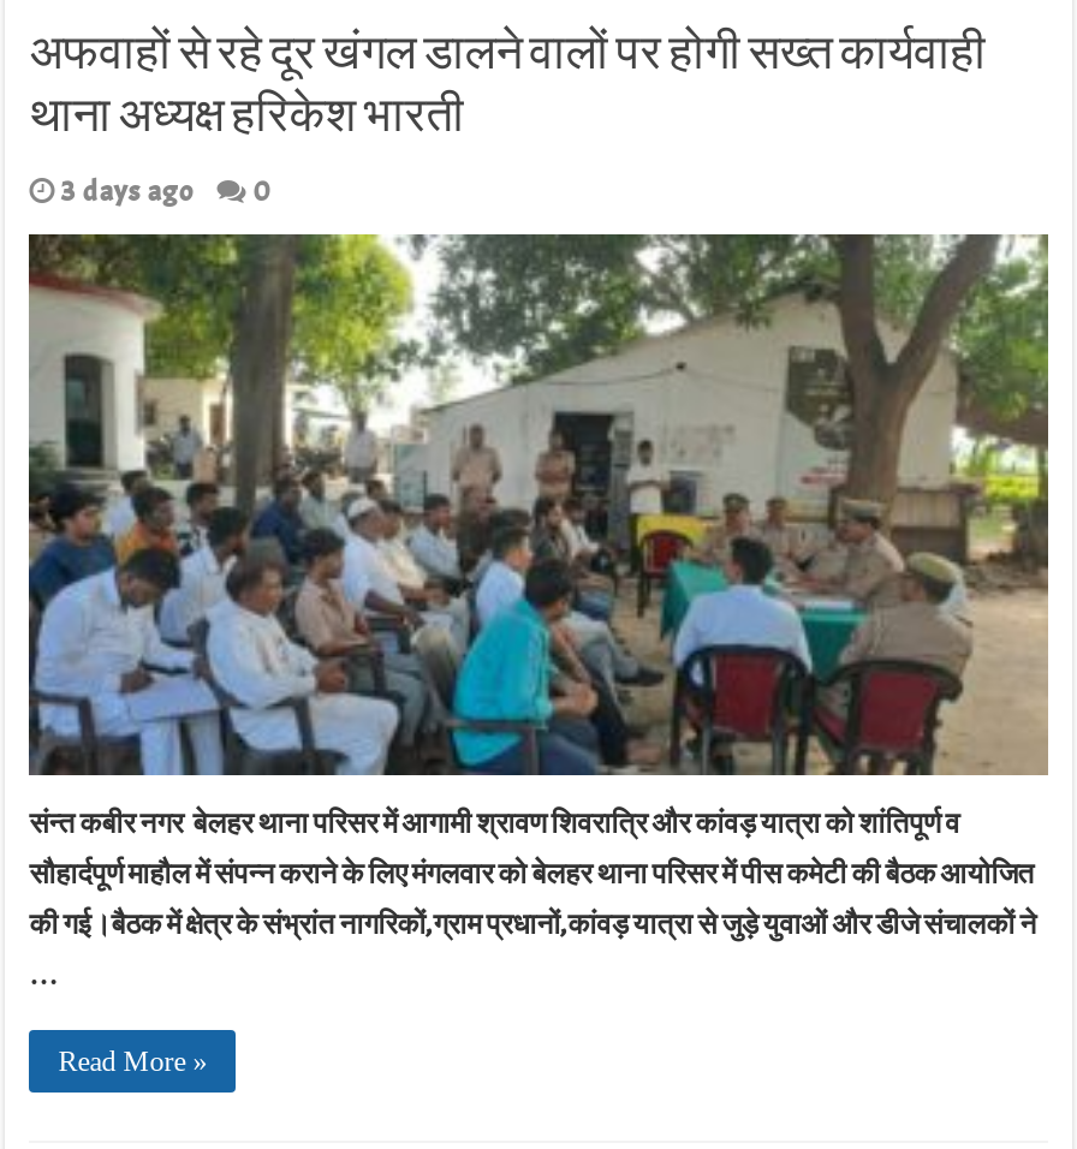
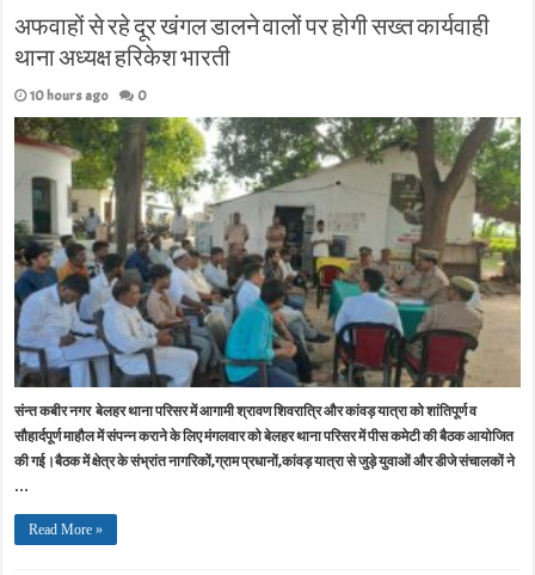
- 3 days ago 0
+ 10 hours ago 0
